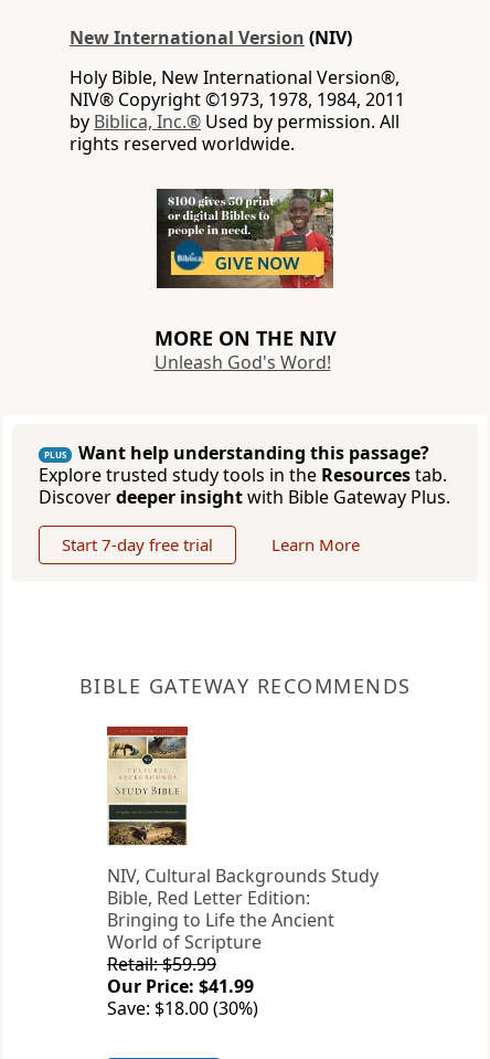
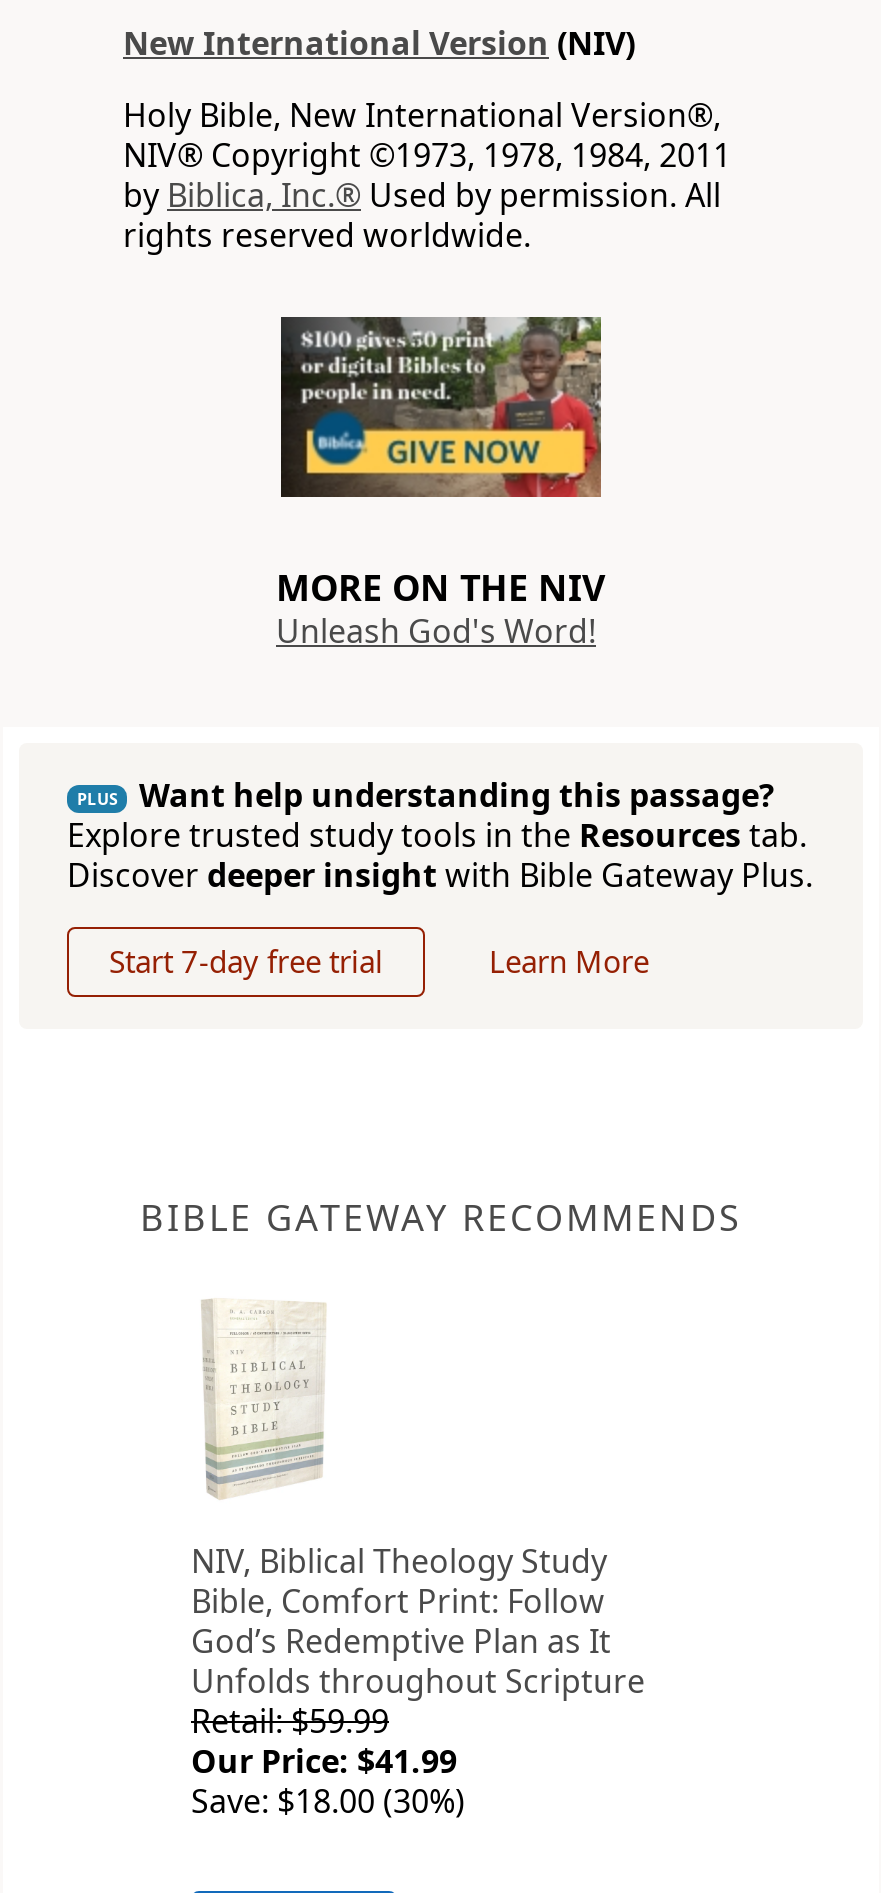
- [image]
- NIV, Cultural Backgrounds Study
- Bible, Red Letter Edition:
- Bringing to Life the Ancient
- World of Scripture
+ [image]
+ NIV, Biblical Theology Study
+ Bible, Comfort Print: Follow
+ God’s Redemptive Plan as It
+ Unfolds throughout Scripture
